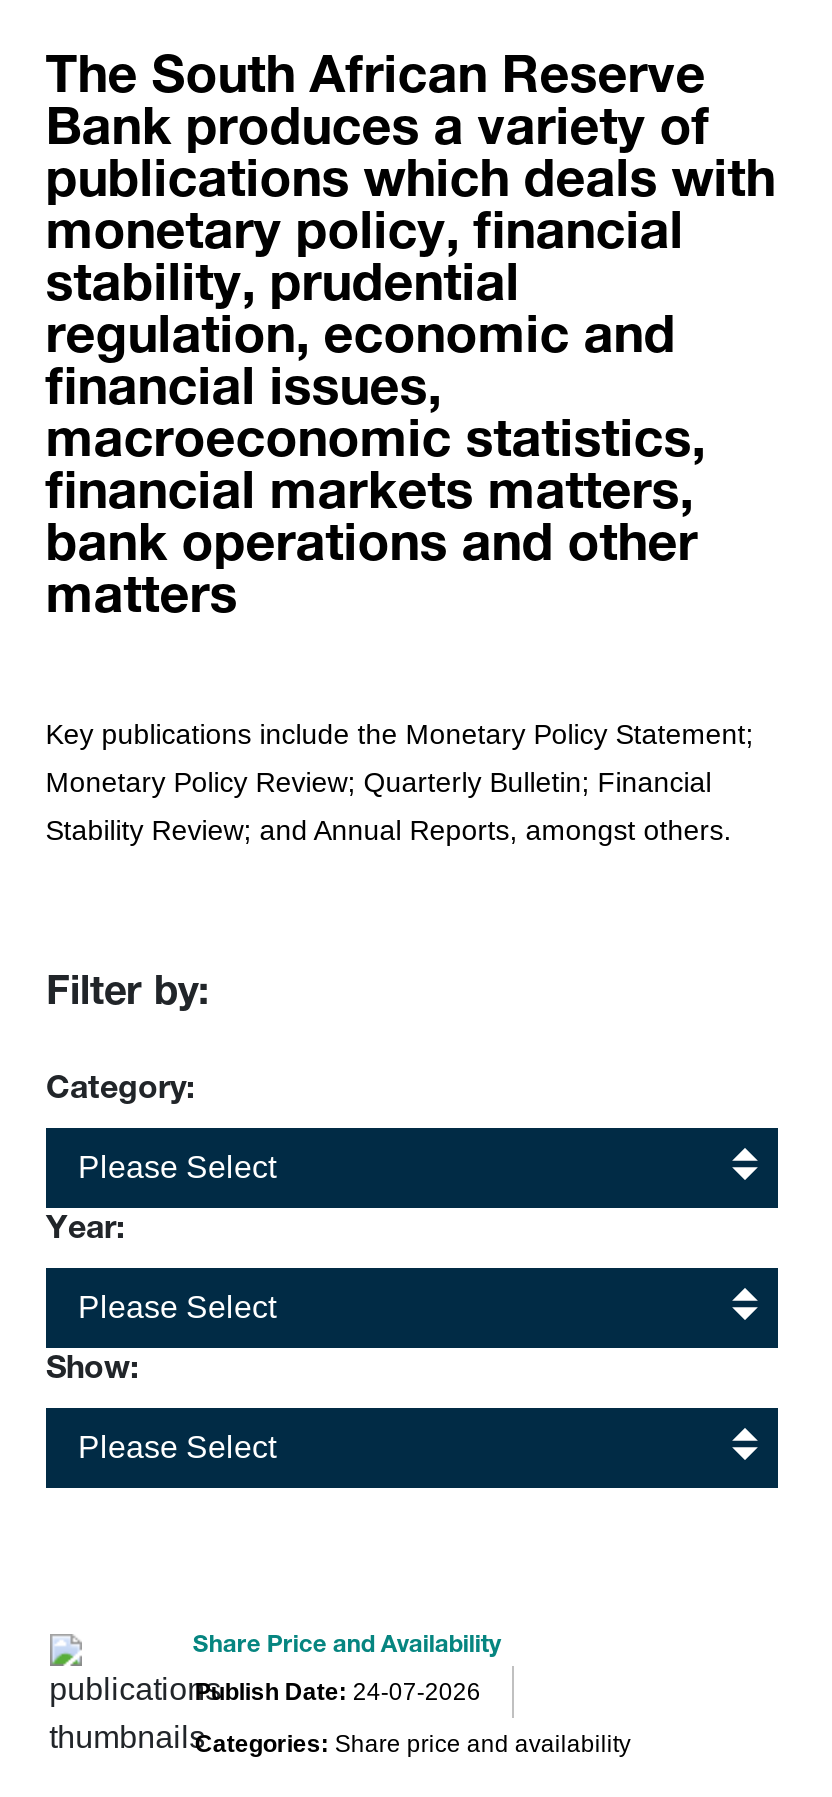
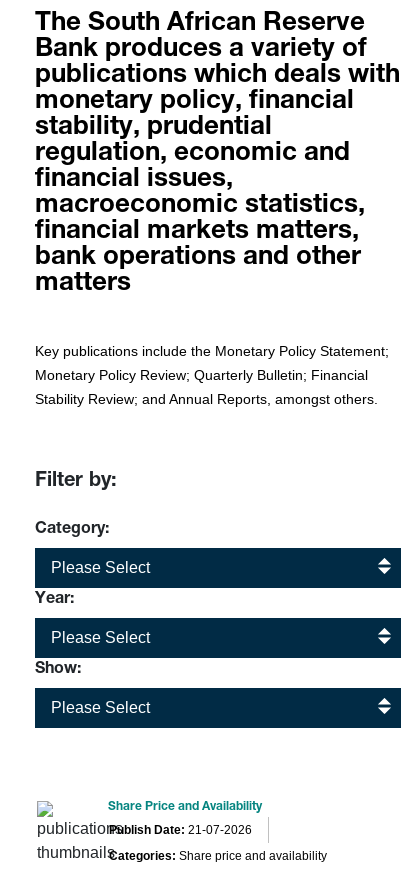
- Publish Date: 24-07-2026
+ Publish Date: 21-07-2026
